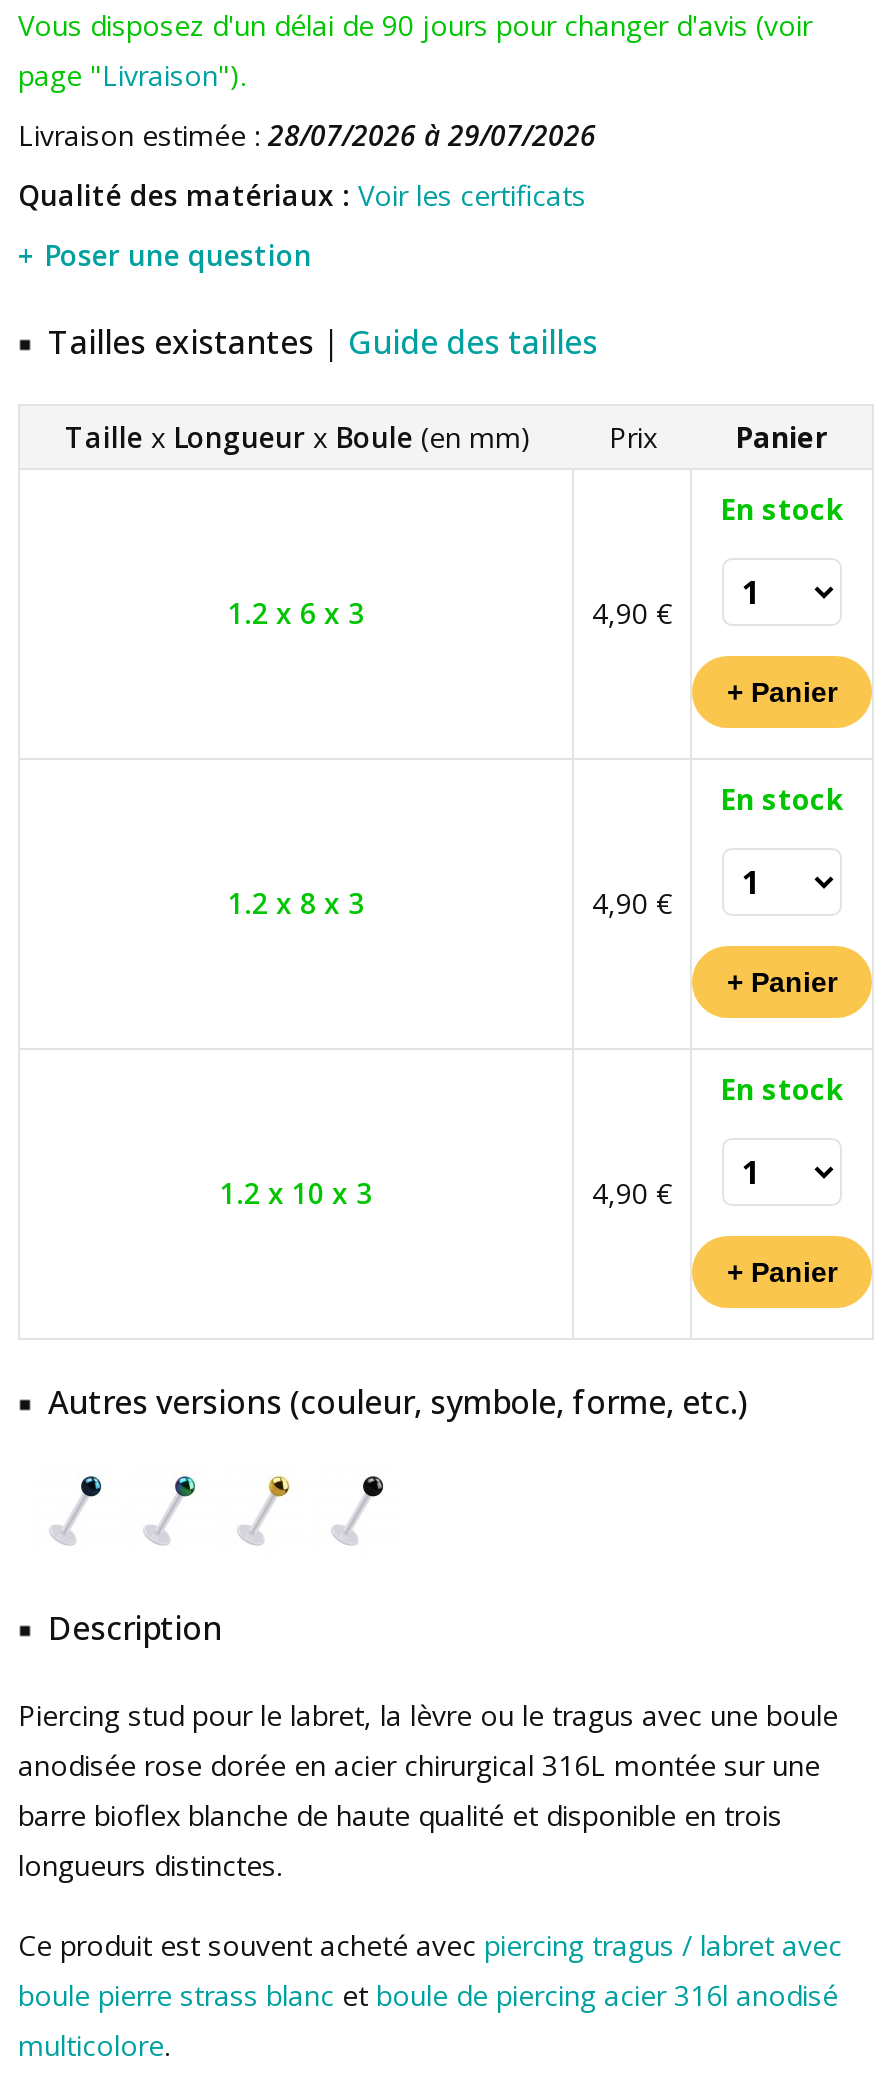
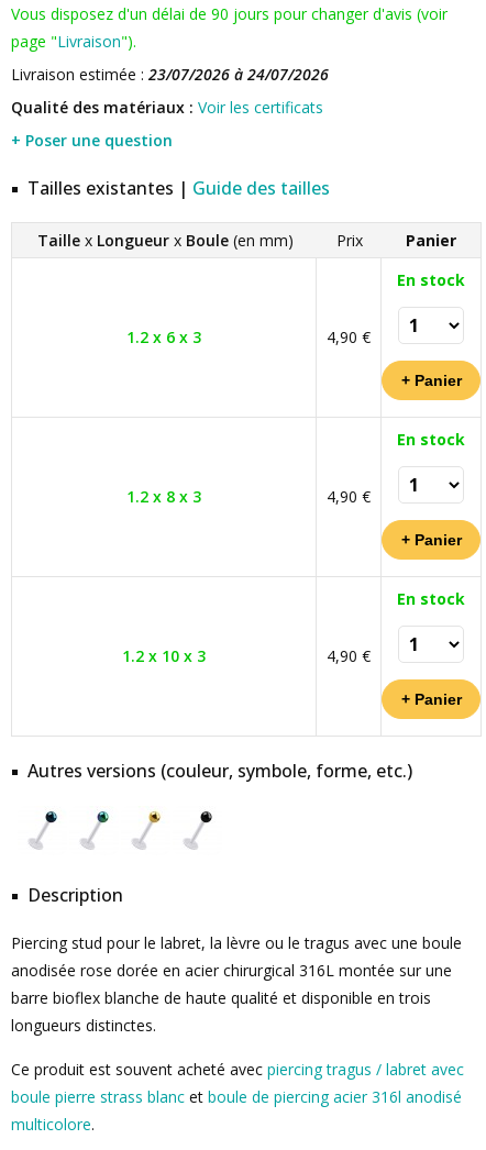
- Livraison estimée : 28/07/2026 à 29/07/2026
+ Livraison estimée : 23/07/2026 à 24/07/2026
